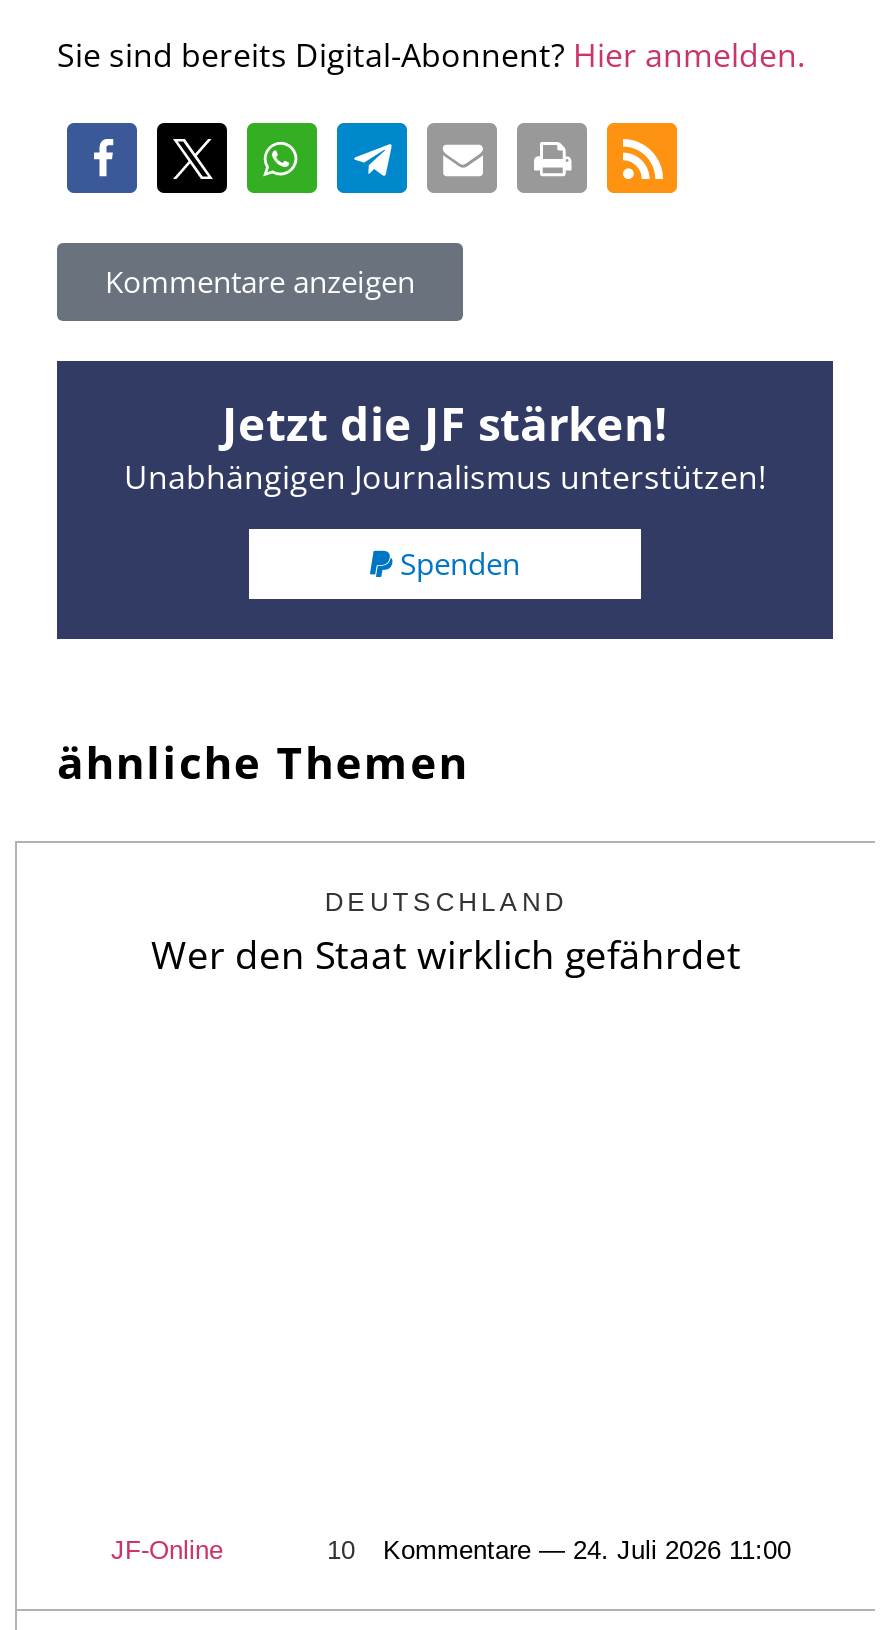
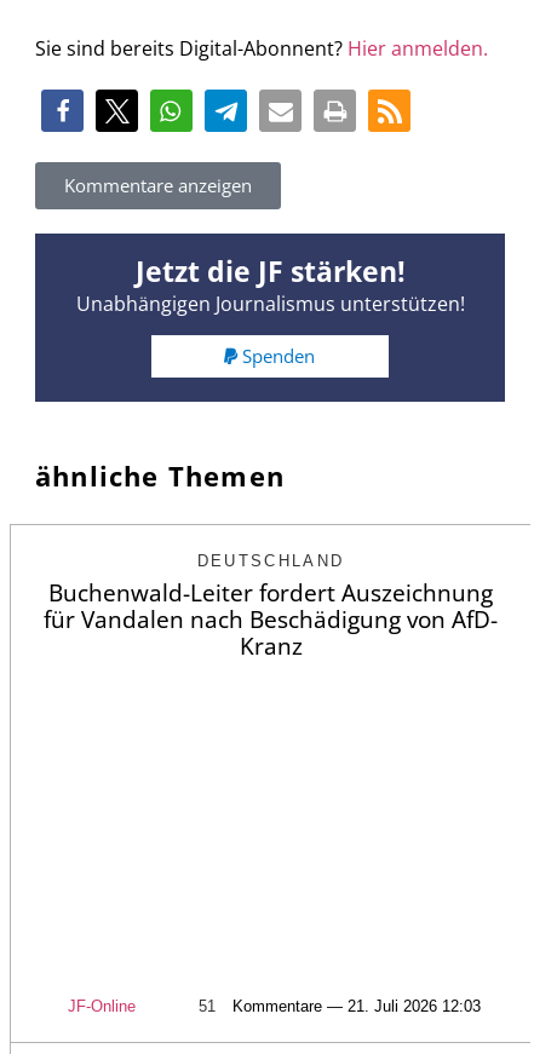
- Wer den Staat wirklich gefährdet
+ Buchenwald-Leiter fordert Auszeichnung
+ für Vandalen nach Beschädigung von AfD-
+ Kranz

- 10
- Kommentare — 24. Juli 2026 11:00
+ 51
+ Kommentare — 21. Juli 2026 12:03
